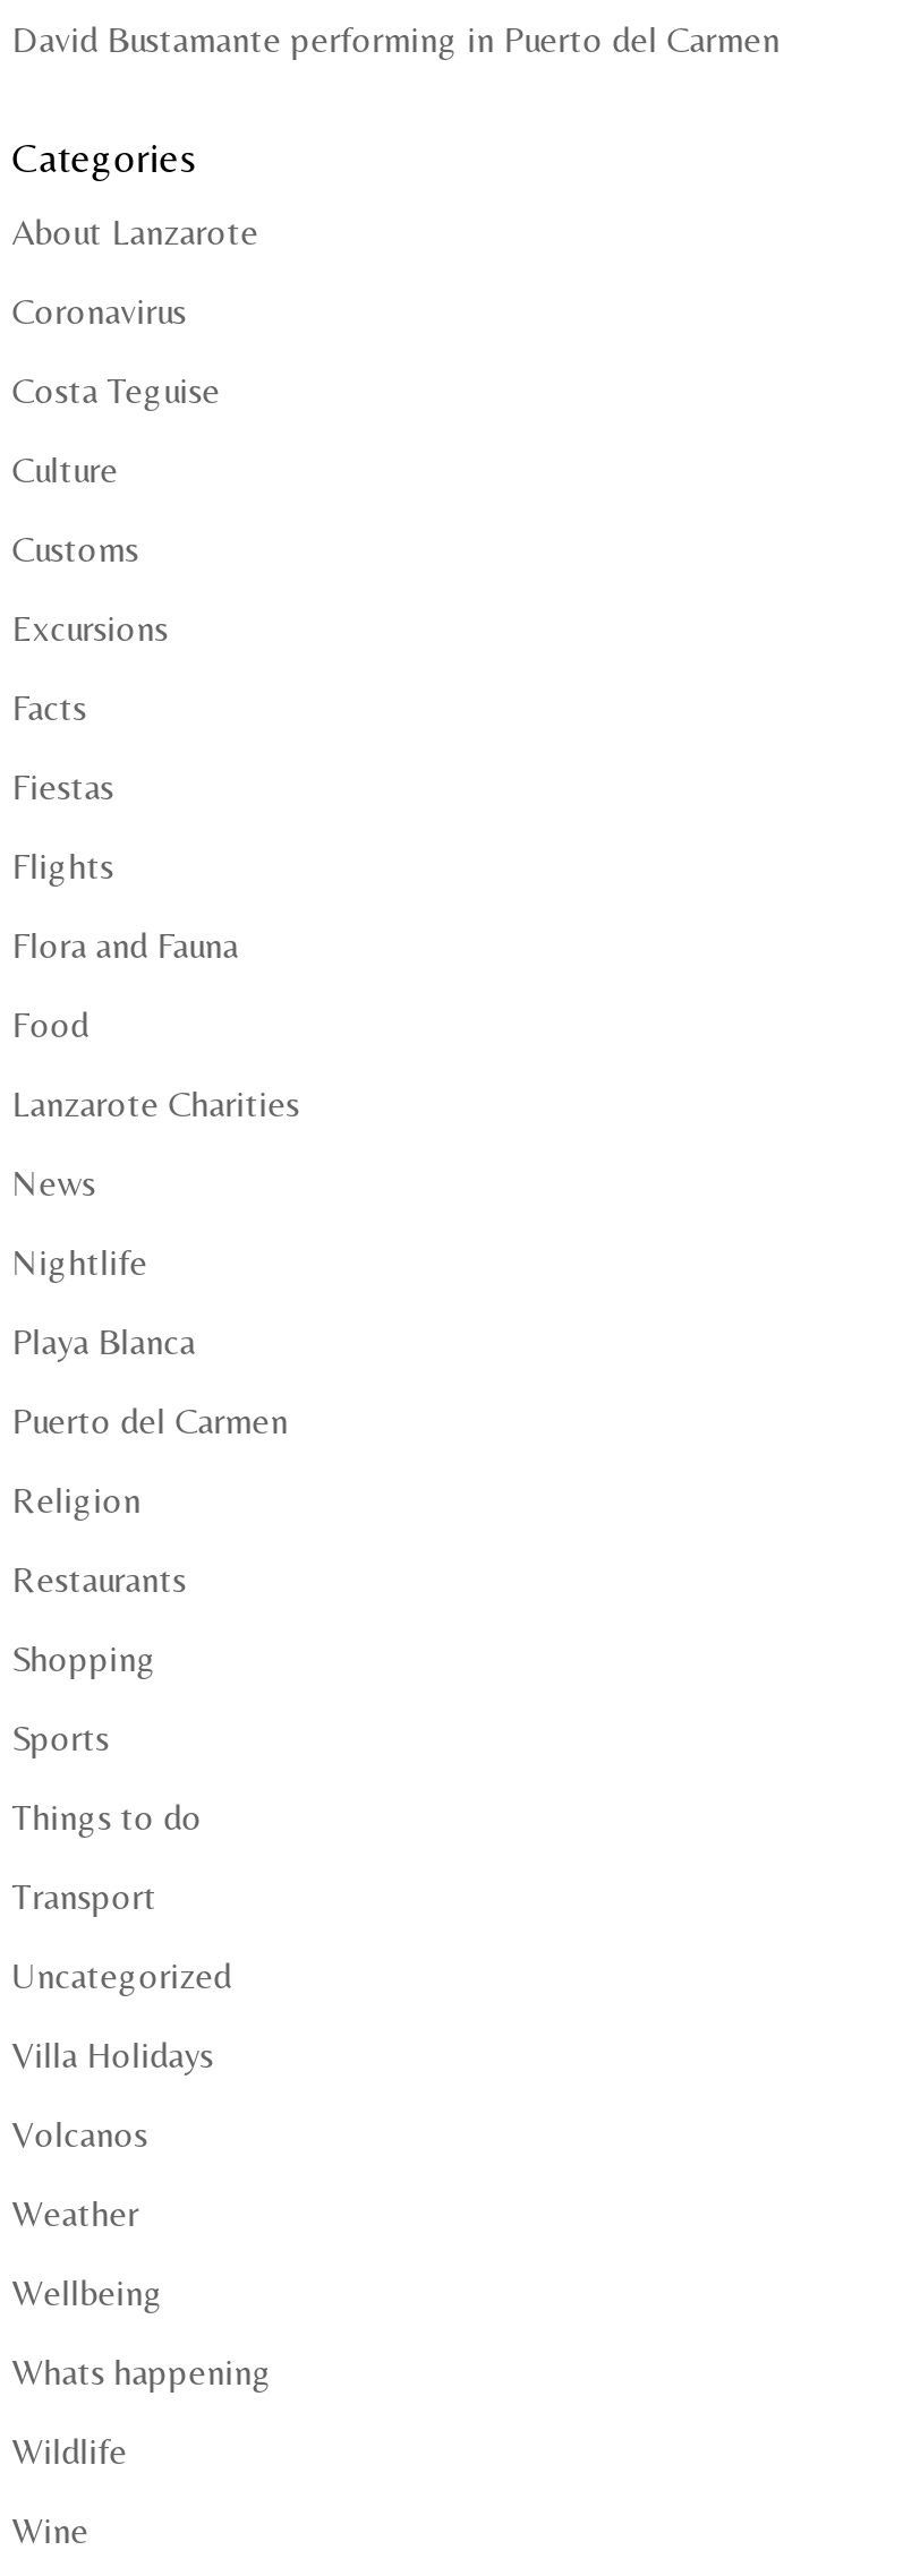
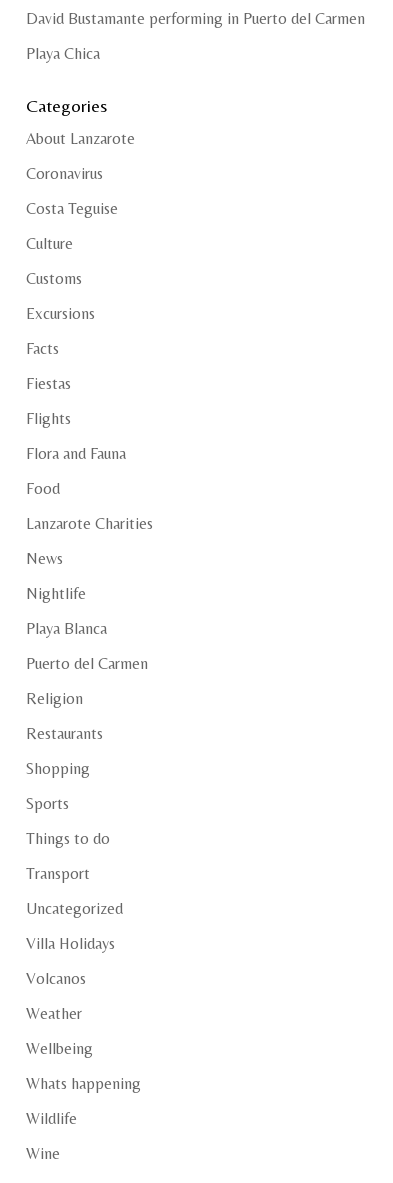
+ Playa Chica
